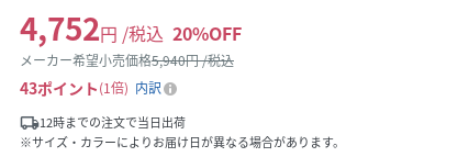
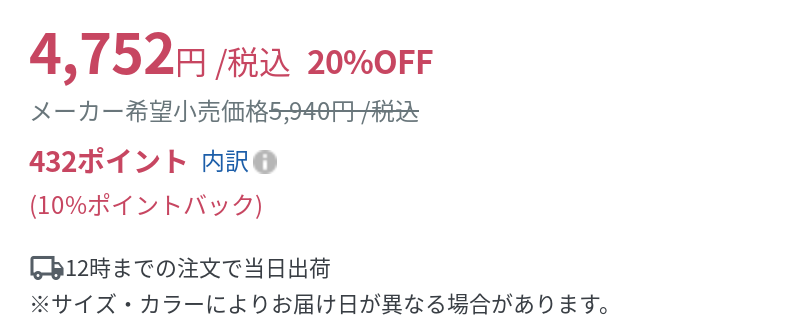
- 43ポイント 1倍 内訳
+ 432ポイント 内訳
+ 10%ポイントバック
